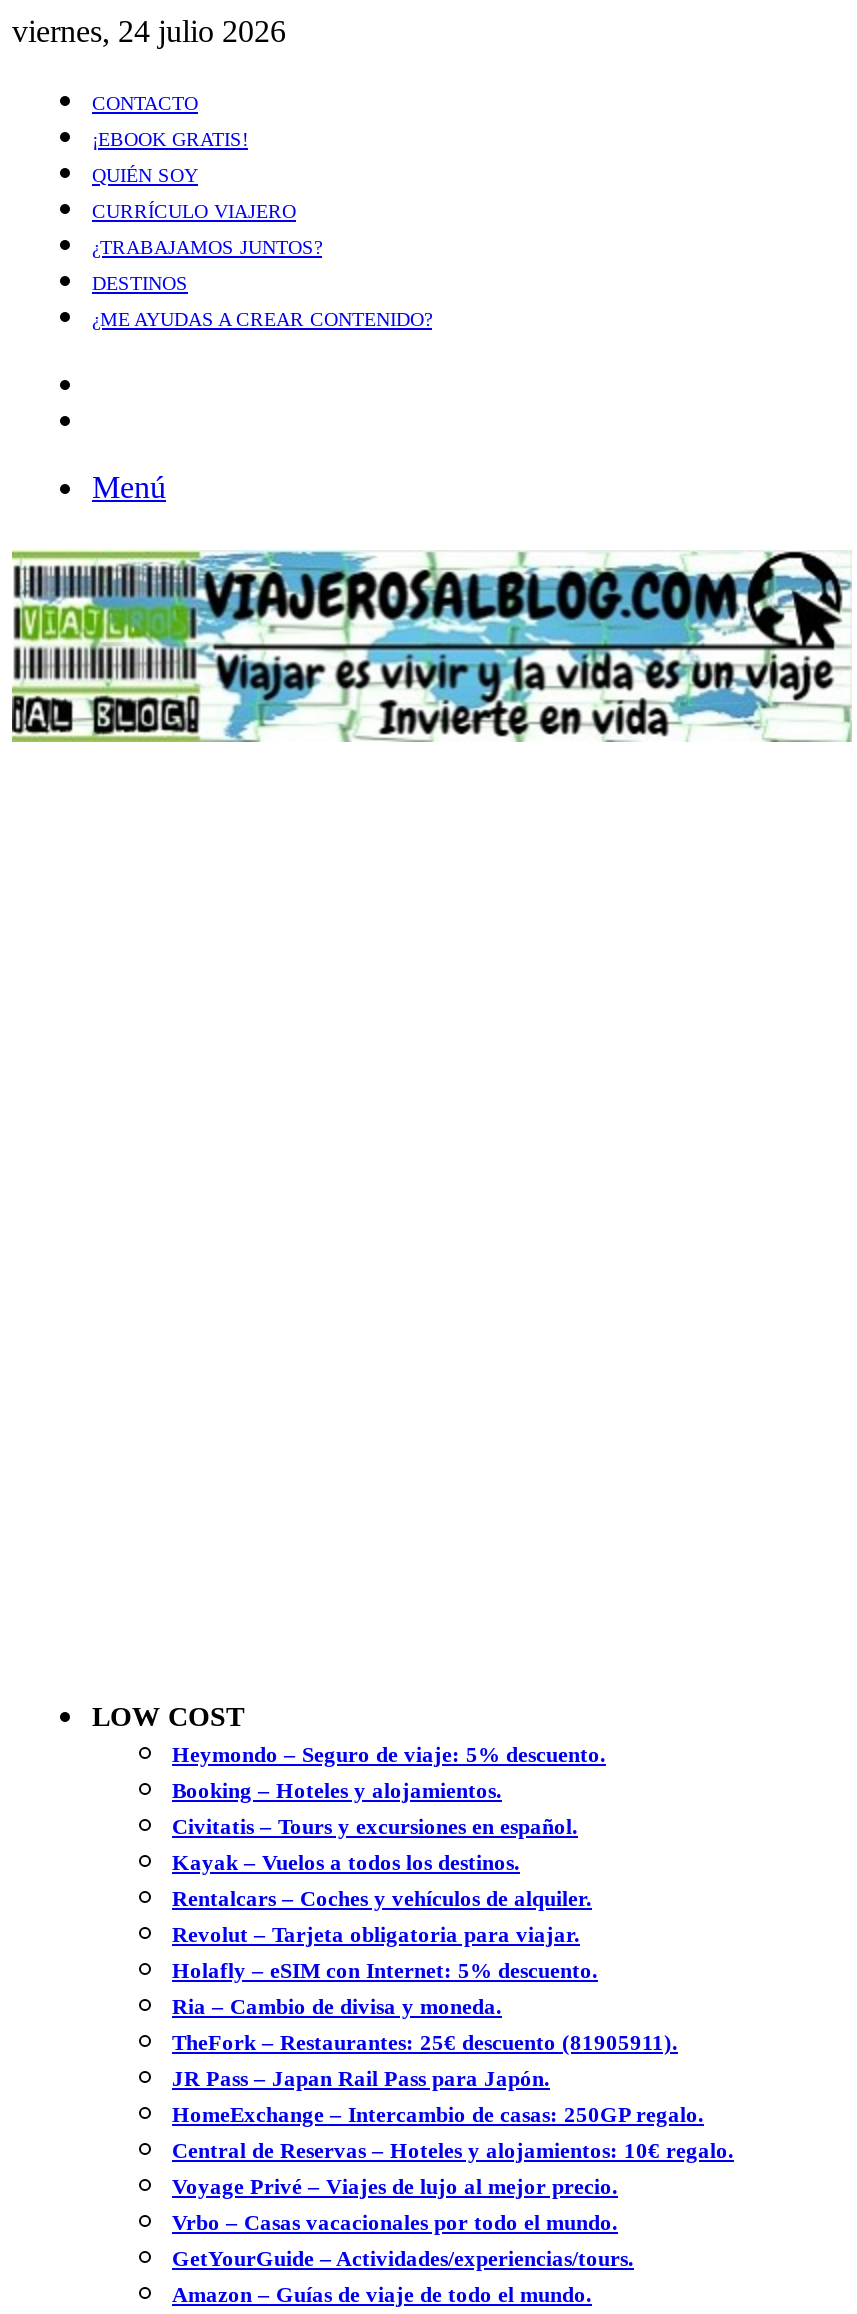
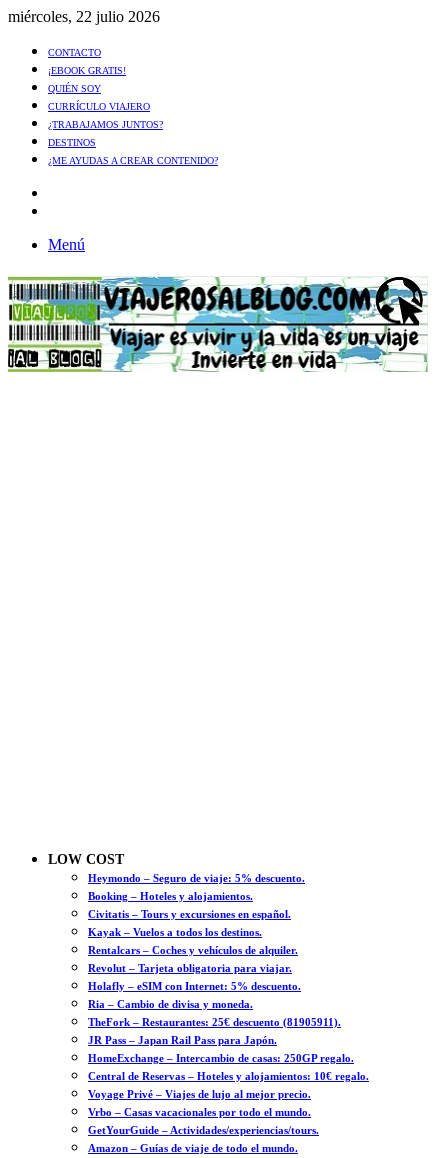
- viernes, 24 julio 2026
+ miércoles, 22 julio 2026
